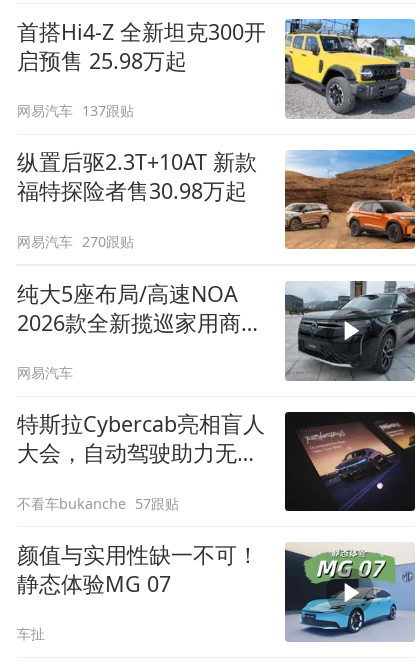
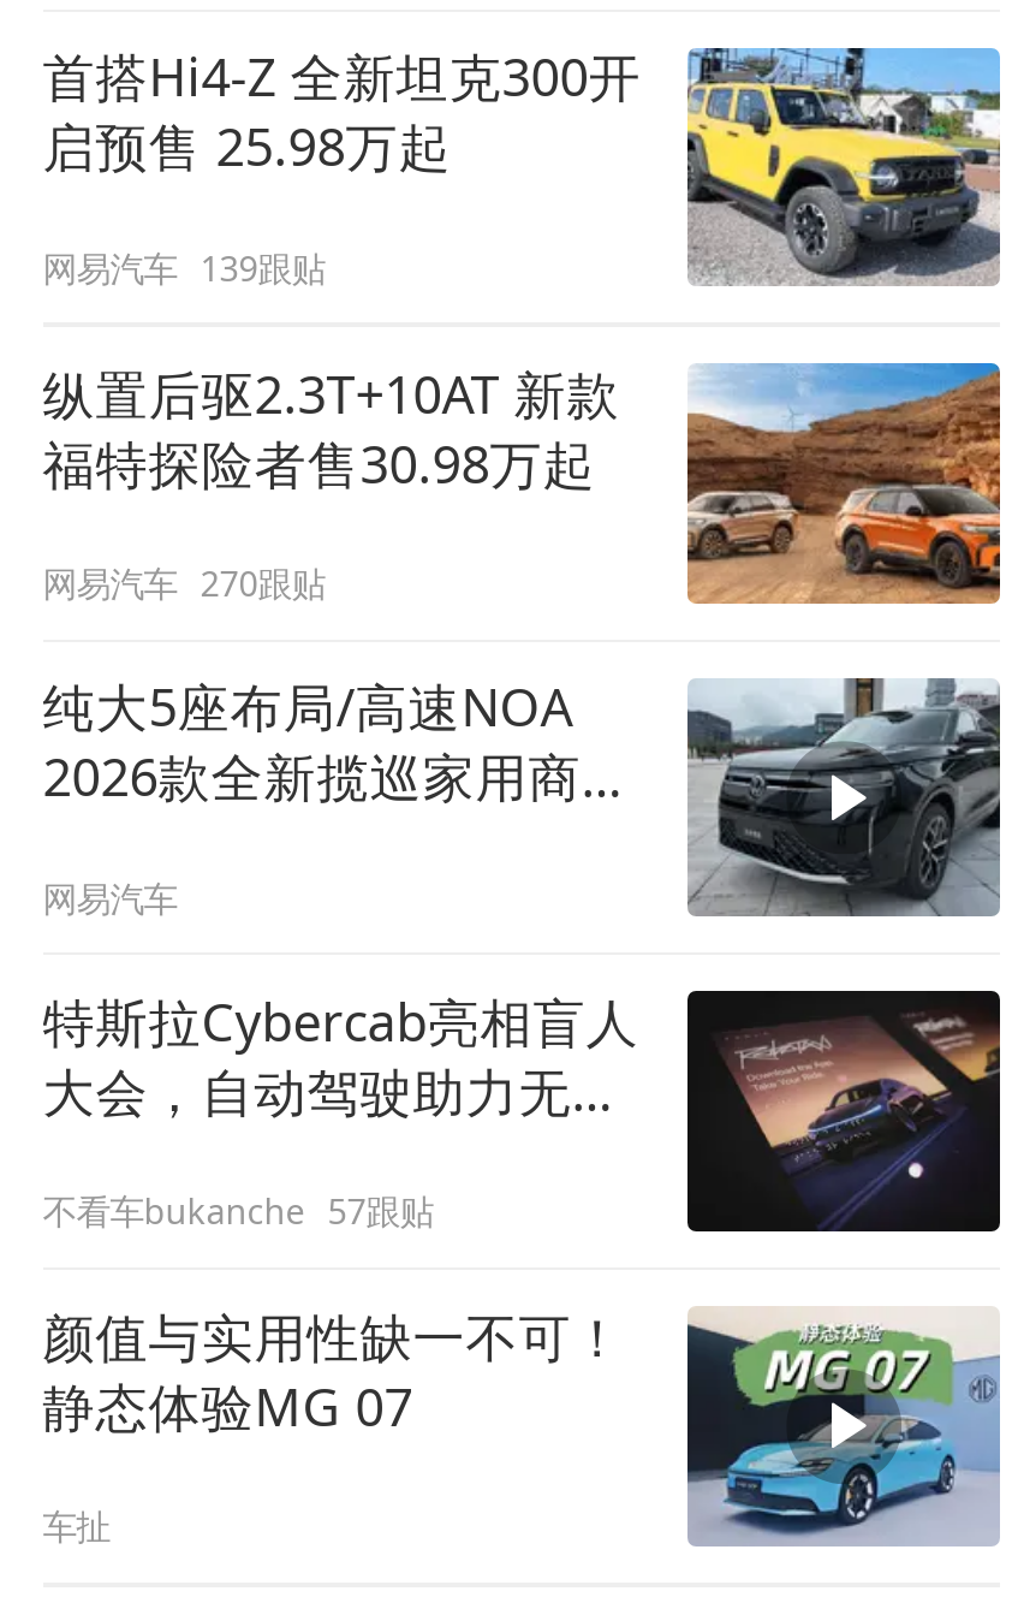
- 网易汽车 137跟贴
+ 网易汽车 139跟贴
